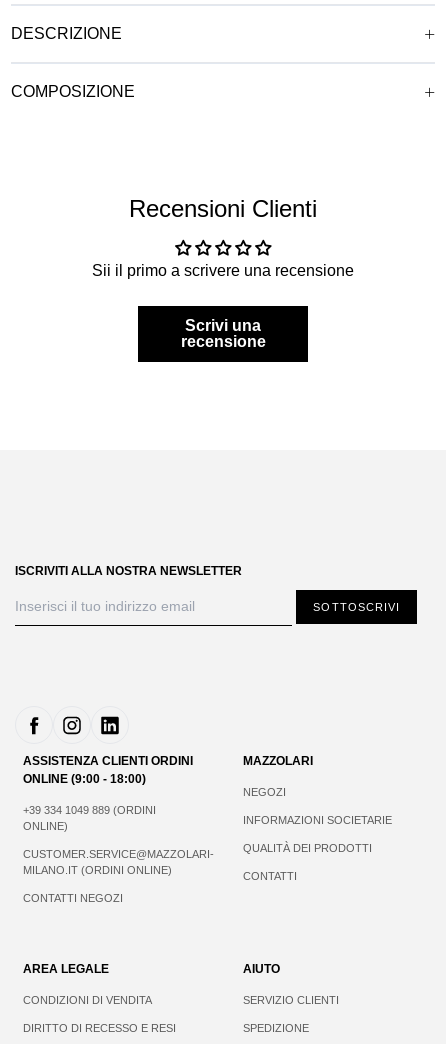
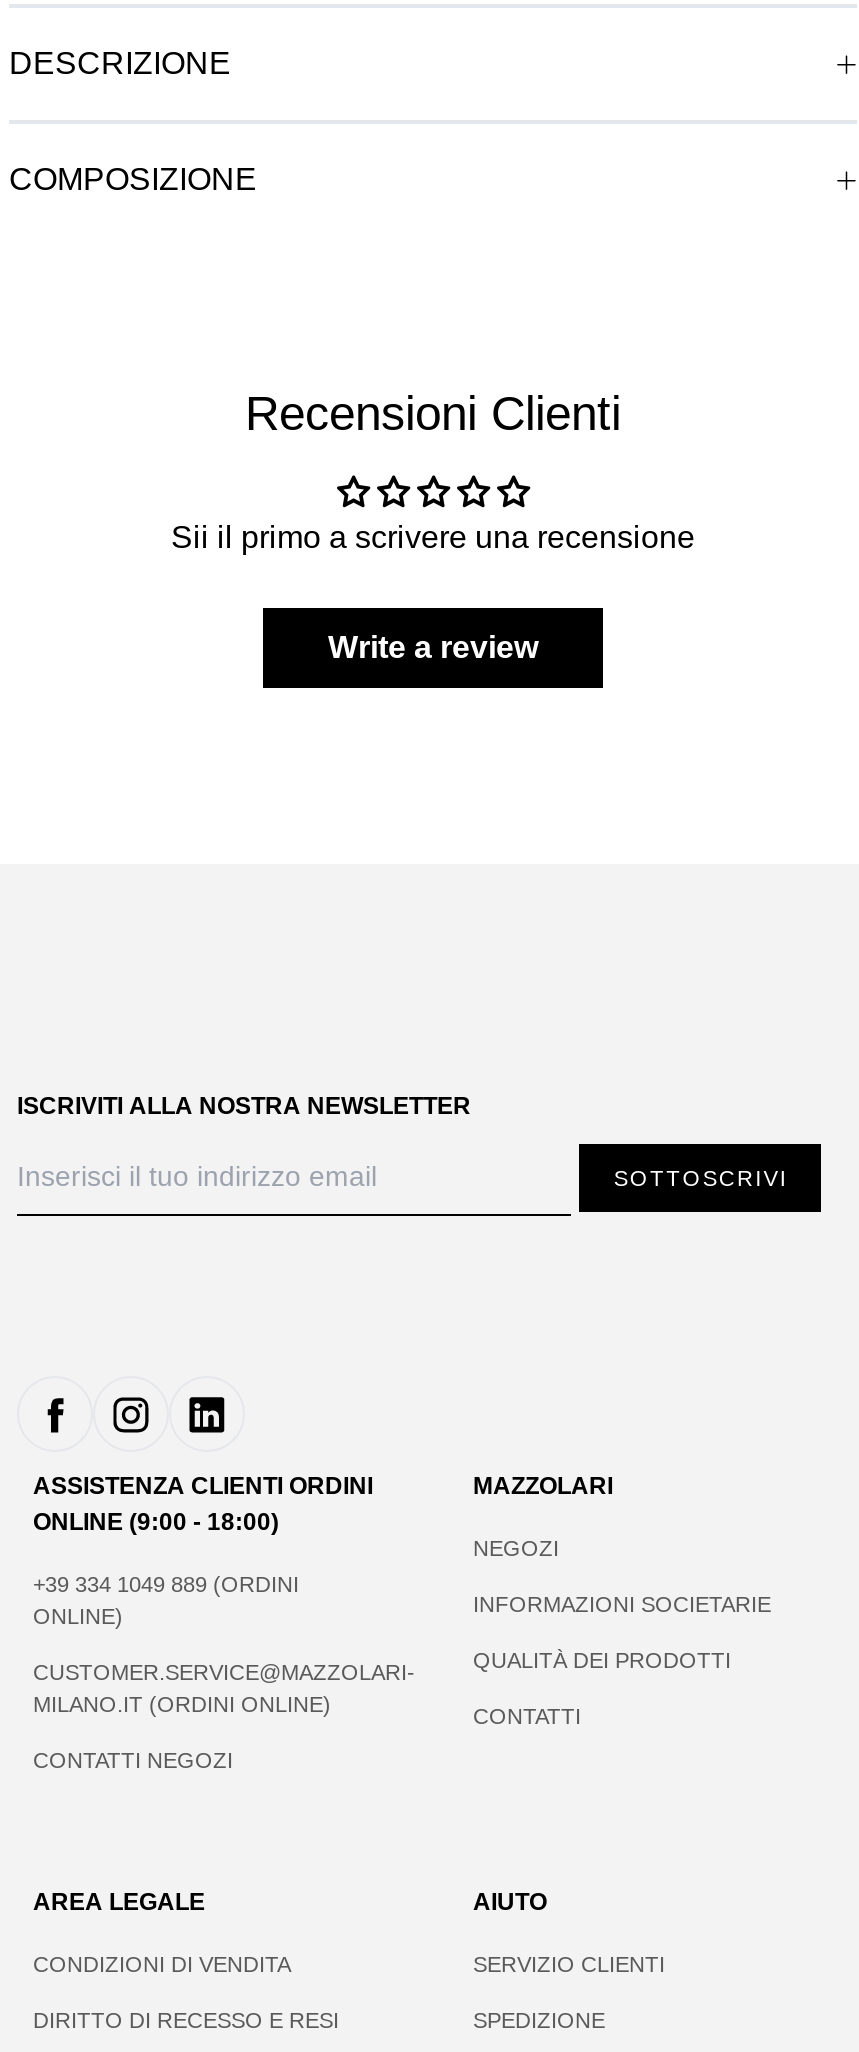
- Scrivi una
- recensione
+ Write a review
